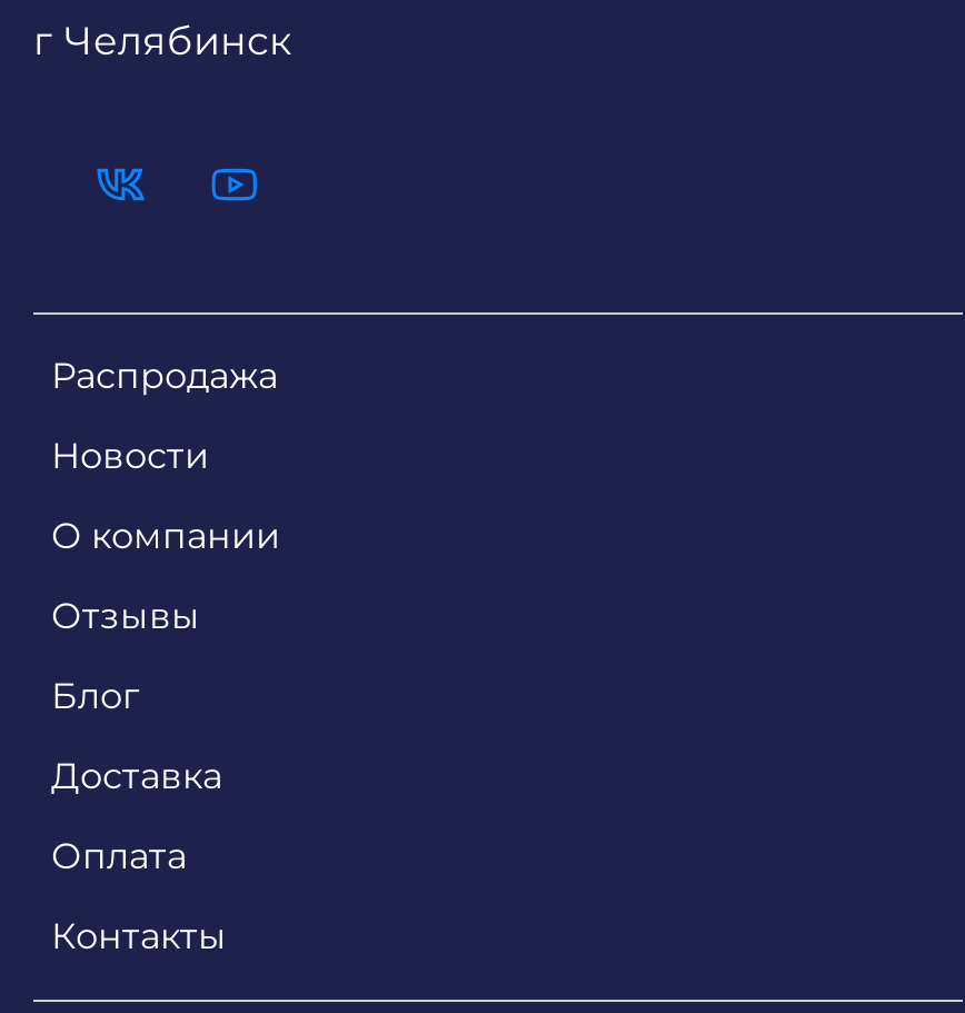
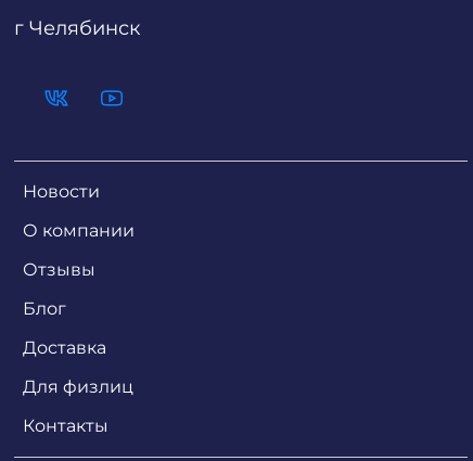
- Распродажа

- Оплата
+ Для физлиц
